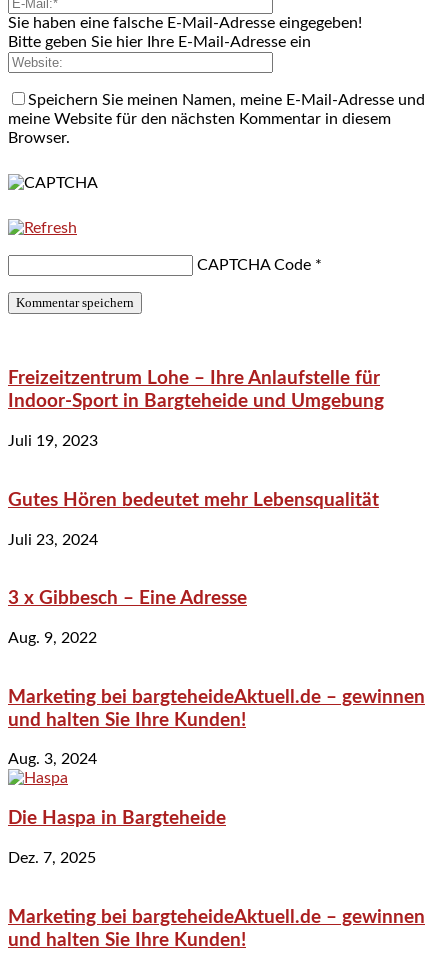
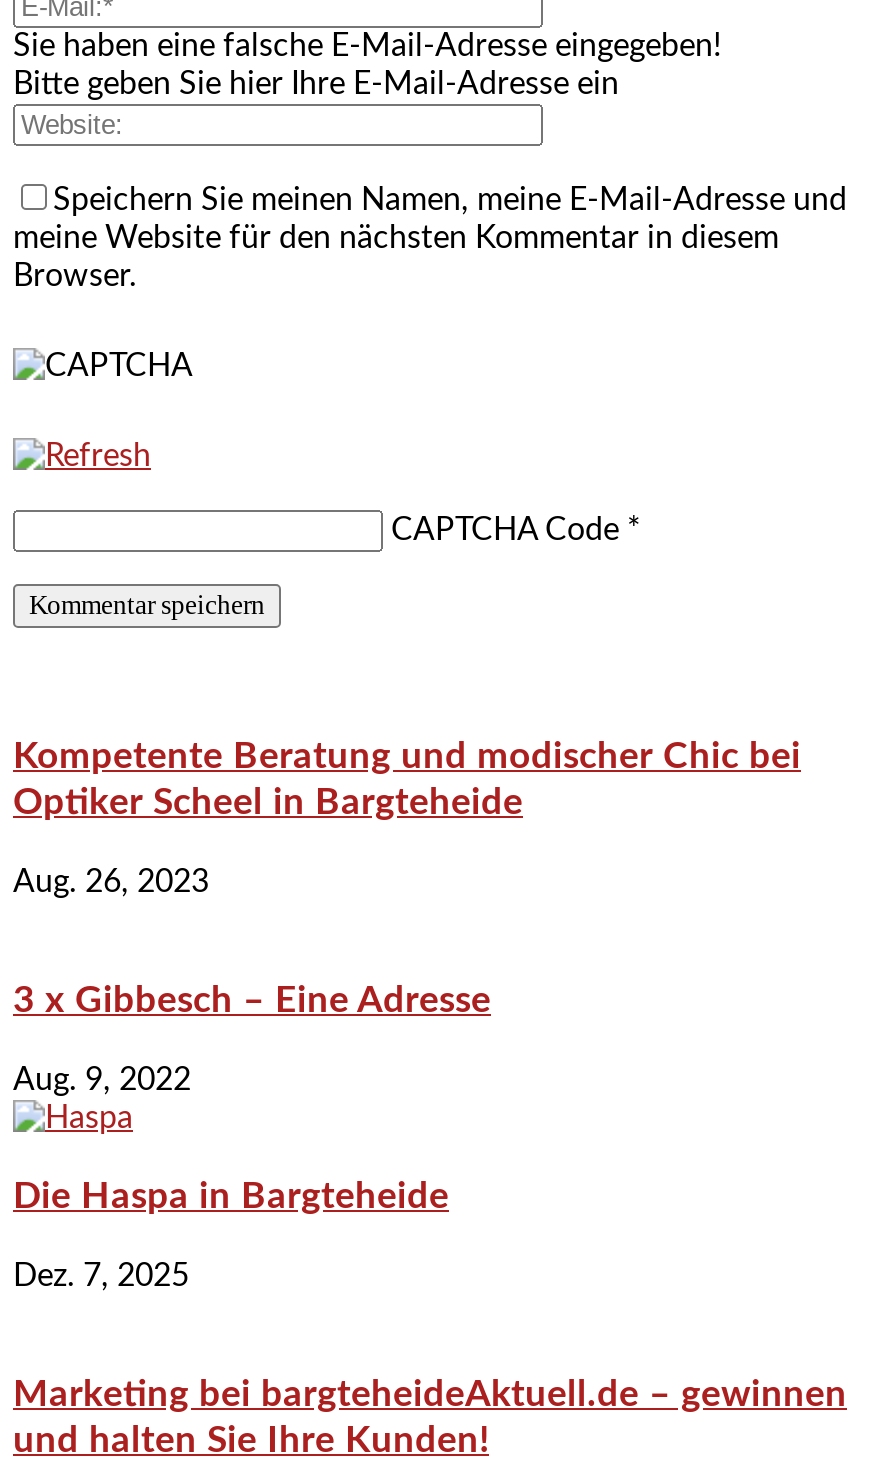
- Freizeitzentrum Lohe – Ihre Anlaufstelle für
- Indoor-Sport in Bargteheide und Umgebung
- Juli 19, 2023
- Gutes Hören bedeutet mehr Lebensqualität
- Juli 23, 2024
+ Kompetente Beratung und modischer Chic bei
+ Optiker Scheel in Bargteheide
+ Aug. 26, 2023

- Marketing bei bargteheideAktuell.de – gewinnen
- und halten Sie Ihre Kunden!
- Aug. 3, 2024
